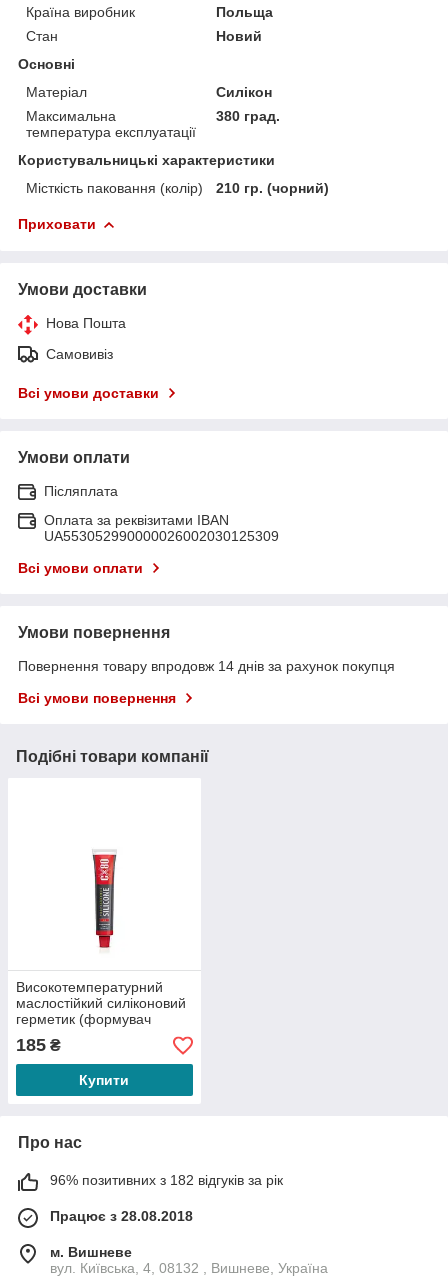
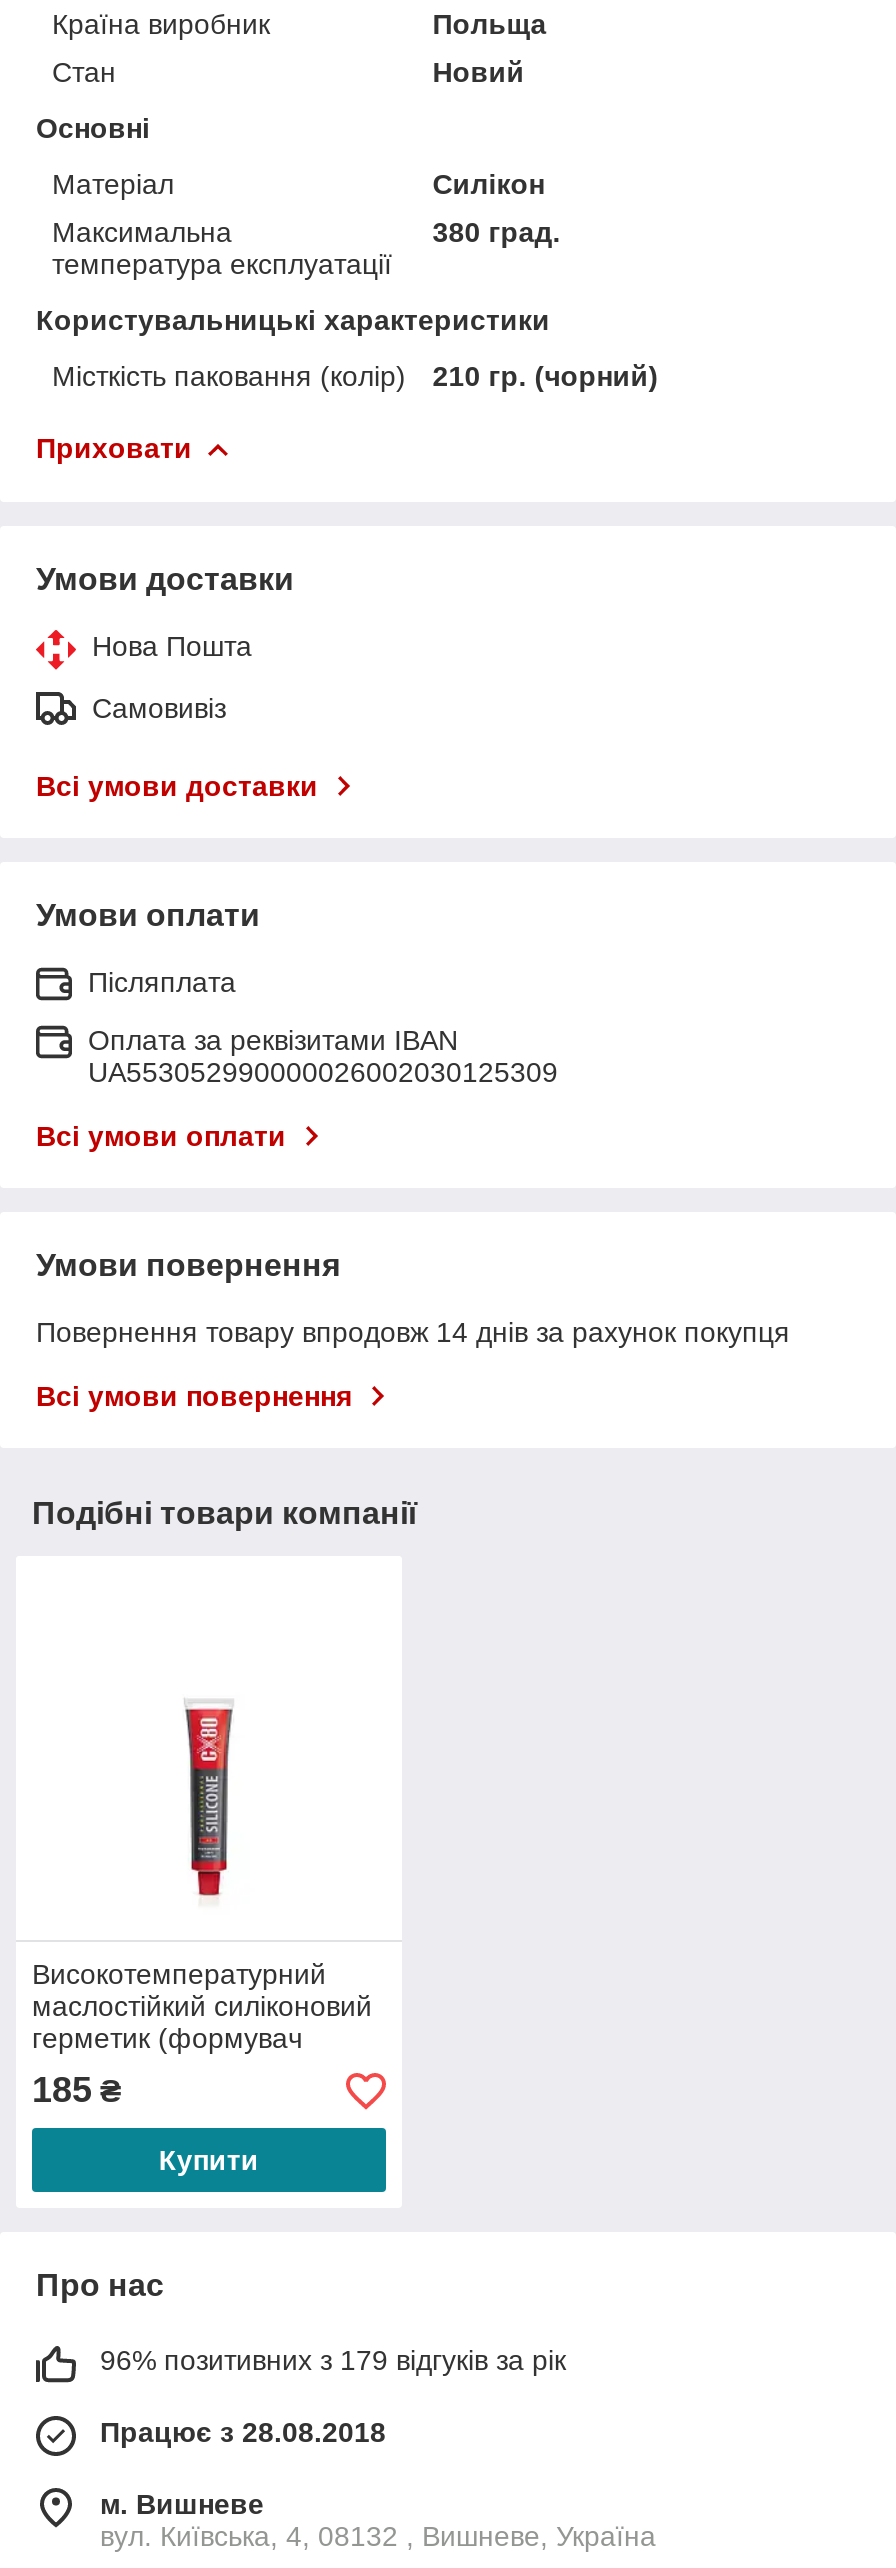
- 96% позитивних з 182 відгуків за рік
+ 96% позитивних з 179 відгуків за рік
